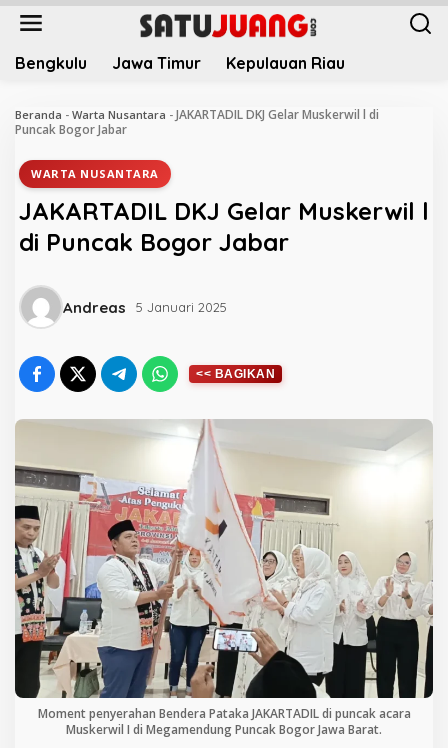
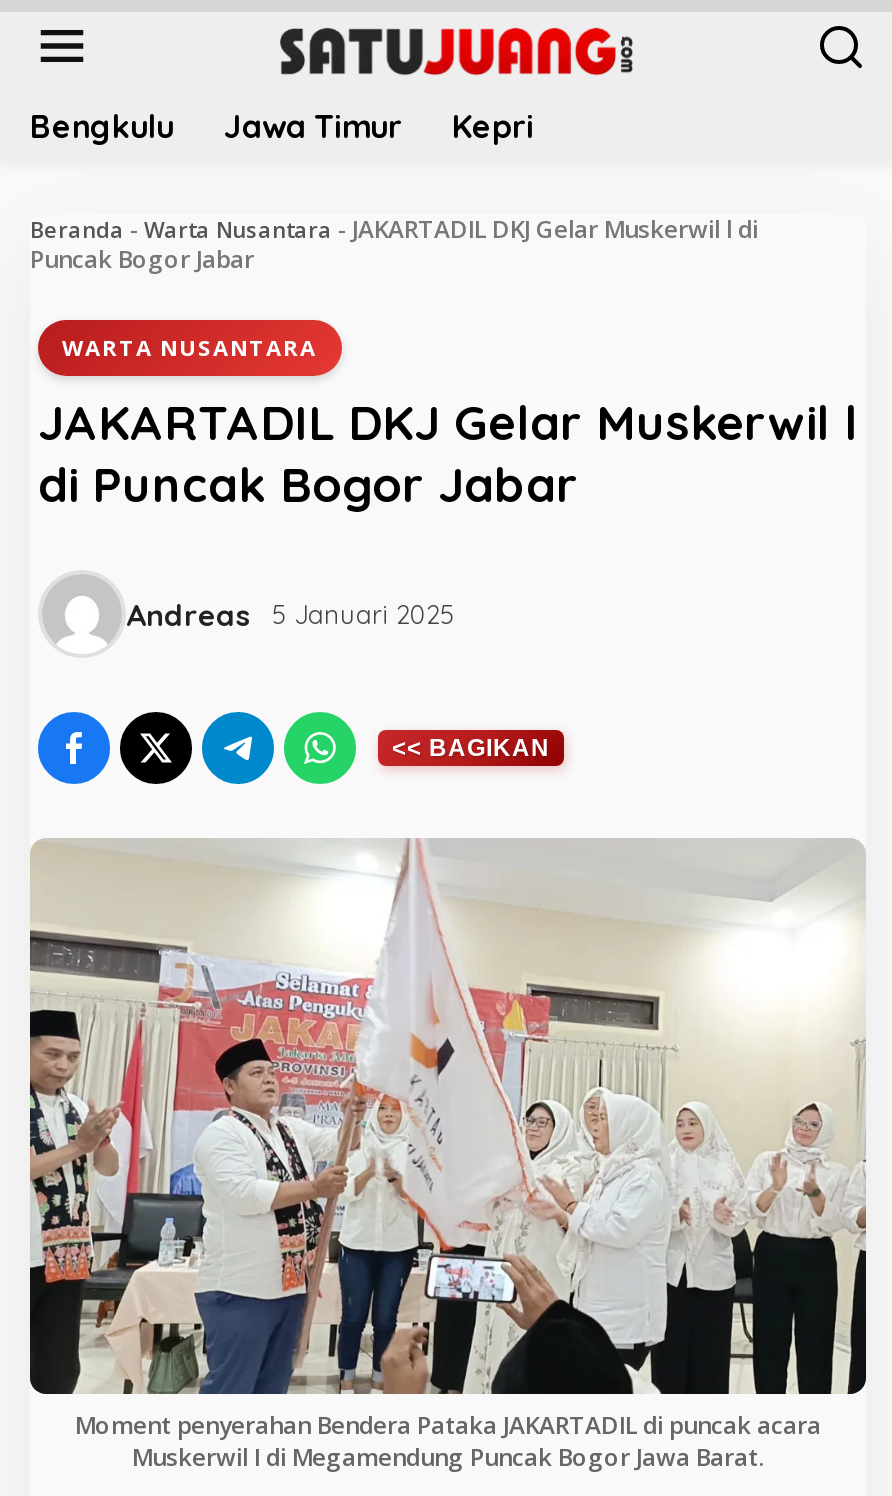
- Kepulauan Riau
+ Kepri
